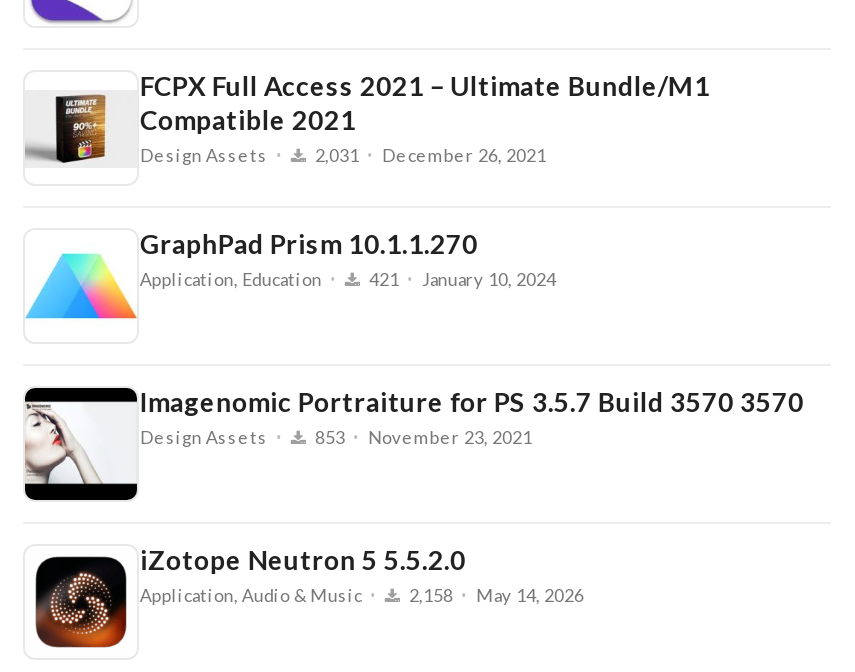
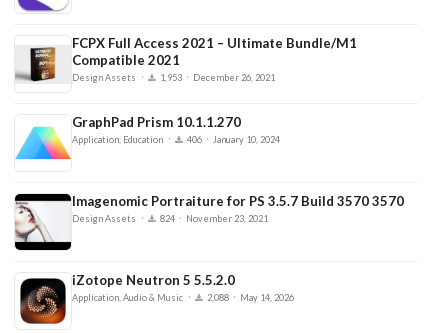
- Design Assets · 2,031 · December 26, 2021
+ Design Assets · 1,953 · December 26, 2021

- Application, Education · 421 · January 10, 2024
+ Application, Education · 406 · January 10, 2024

- Design Assets · 853 · November 23, 2021
+ Design Assets · 824 · November 23, 2021

- Application, Audio & Music · 2,158 · May 14, 2026
+ Application, Audio & Music · 2,088 · May 14, 2026
